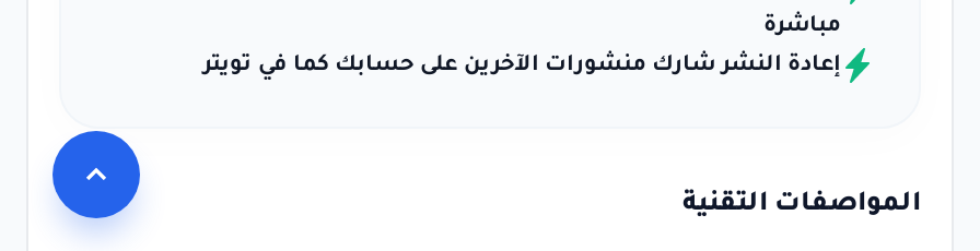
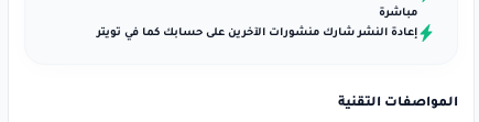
- [image]
